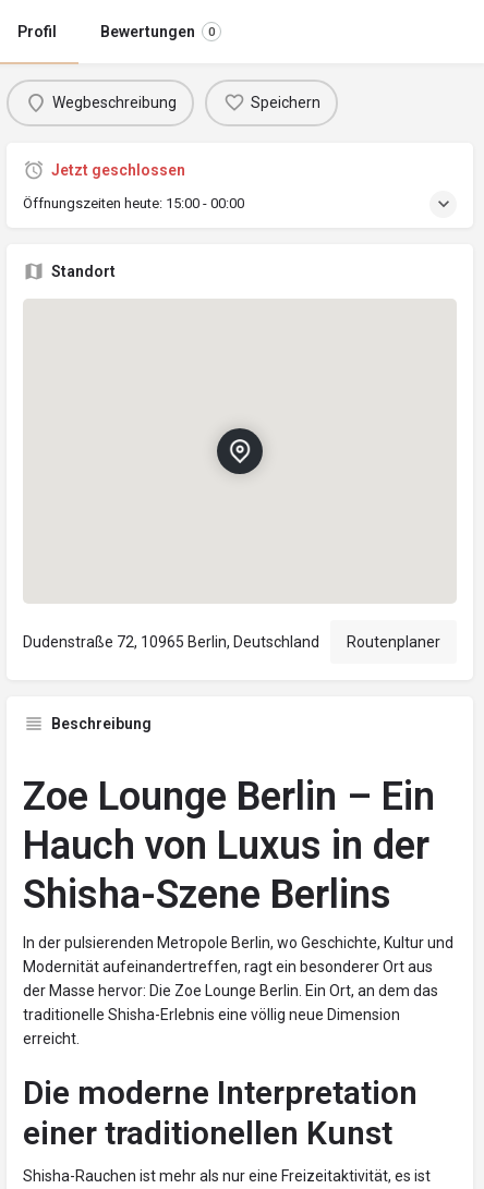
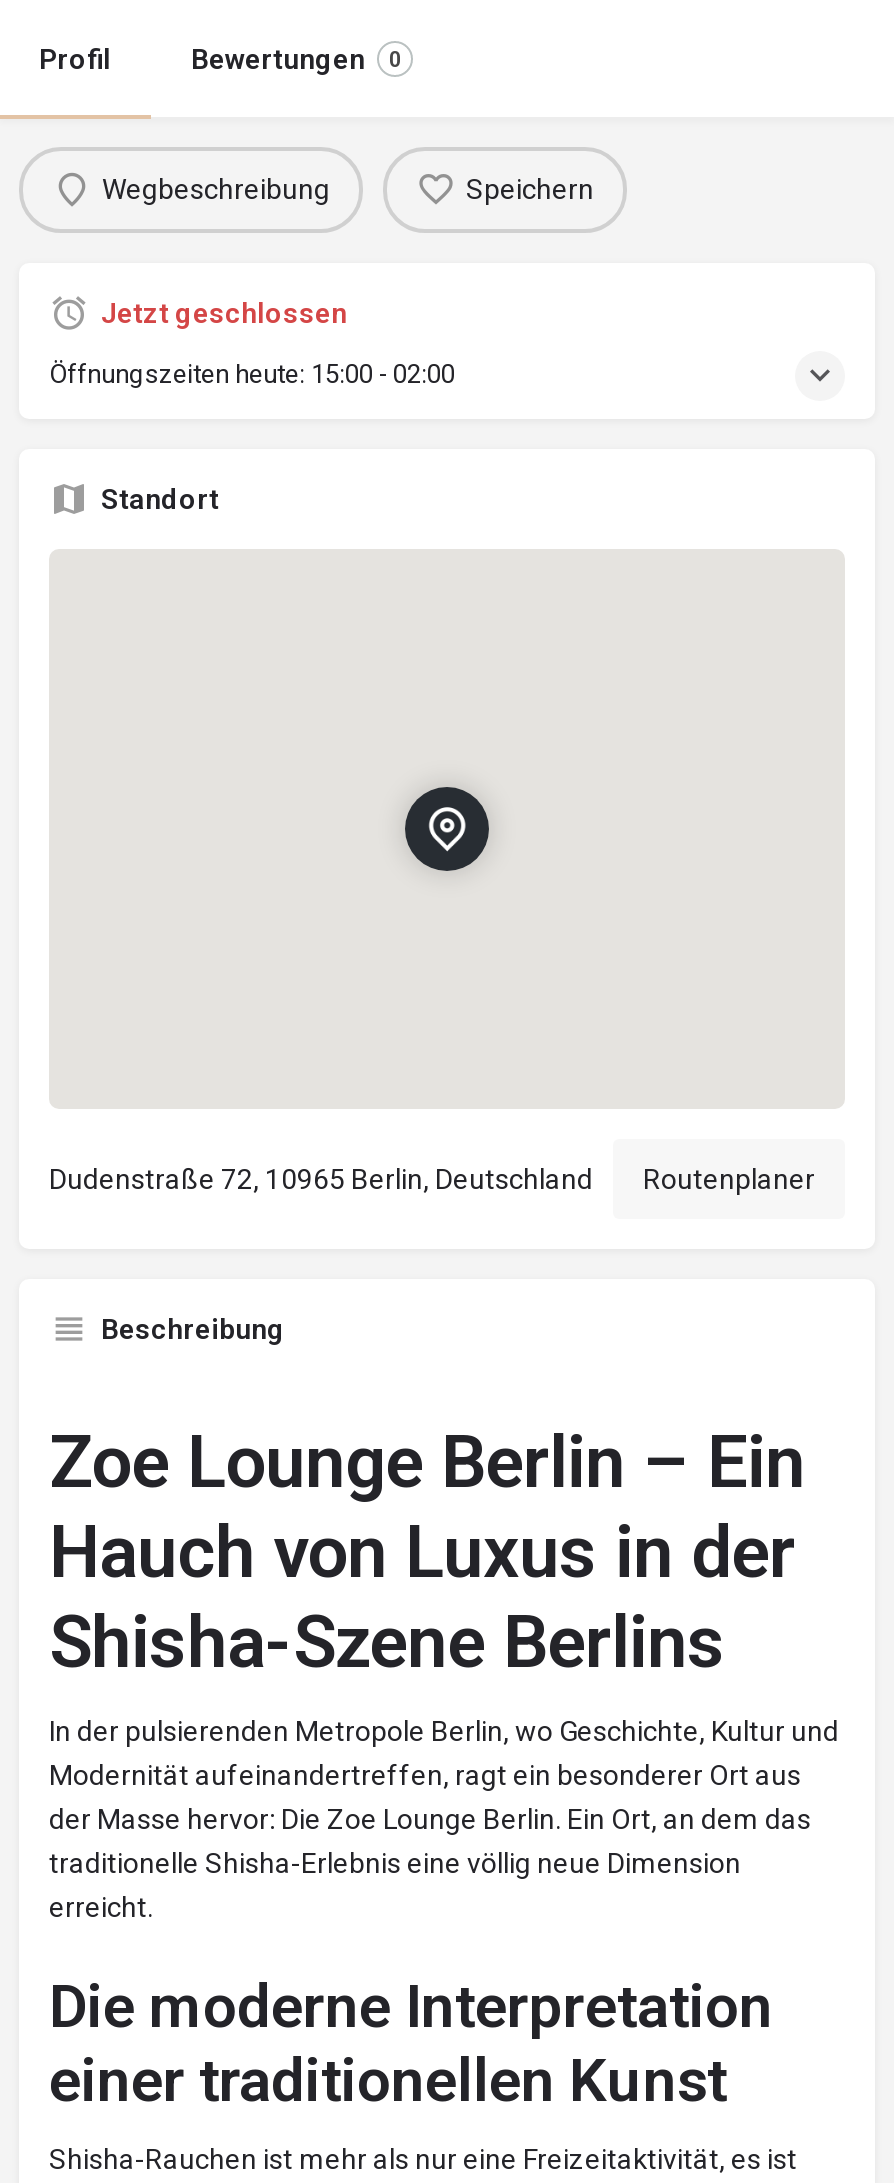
- Öffnungszeiten heute: 15:00 - 00:00
+ Öffnungszeiten heute: 15:00 - 02:00
